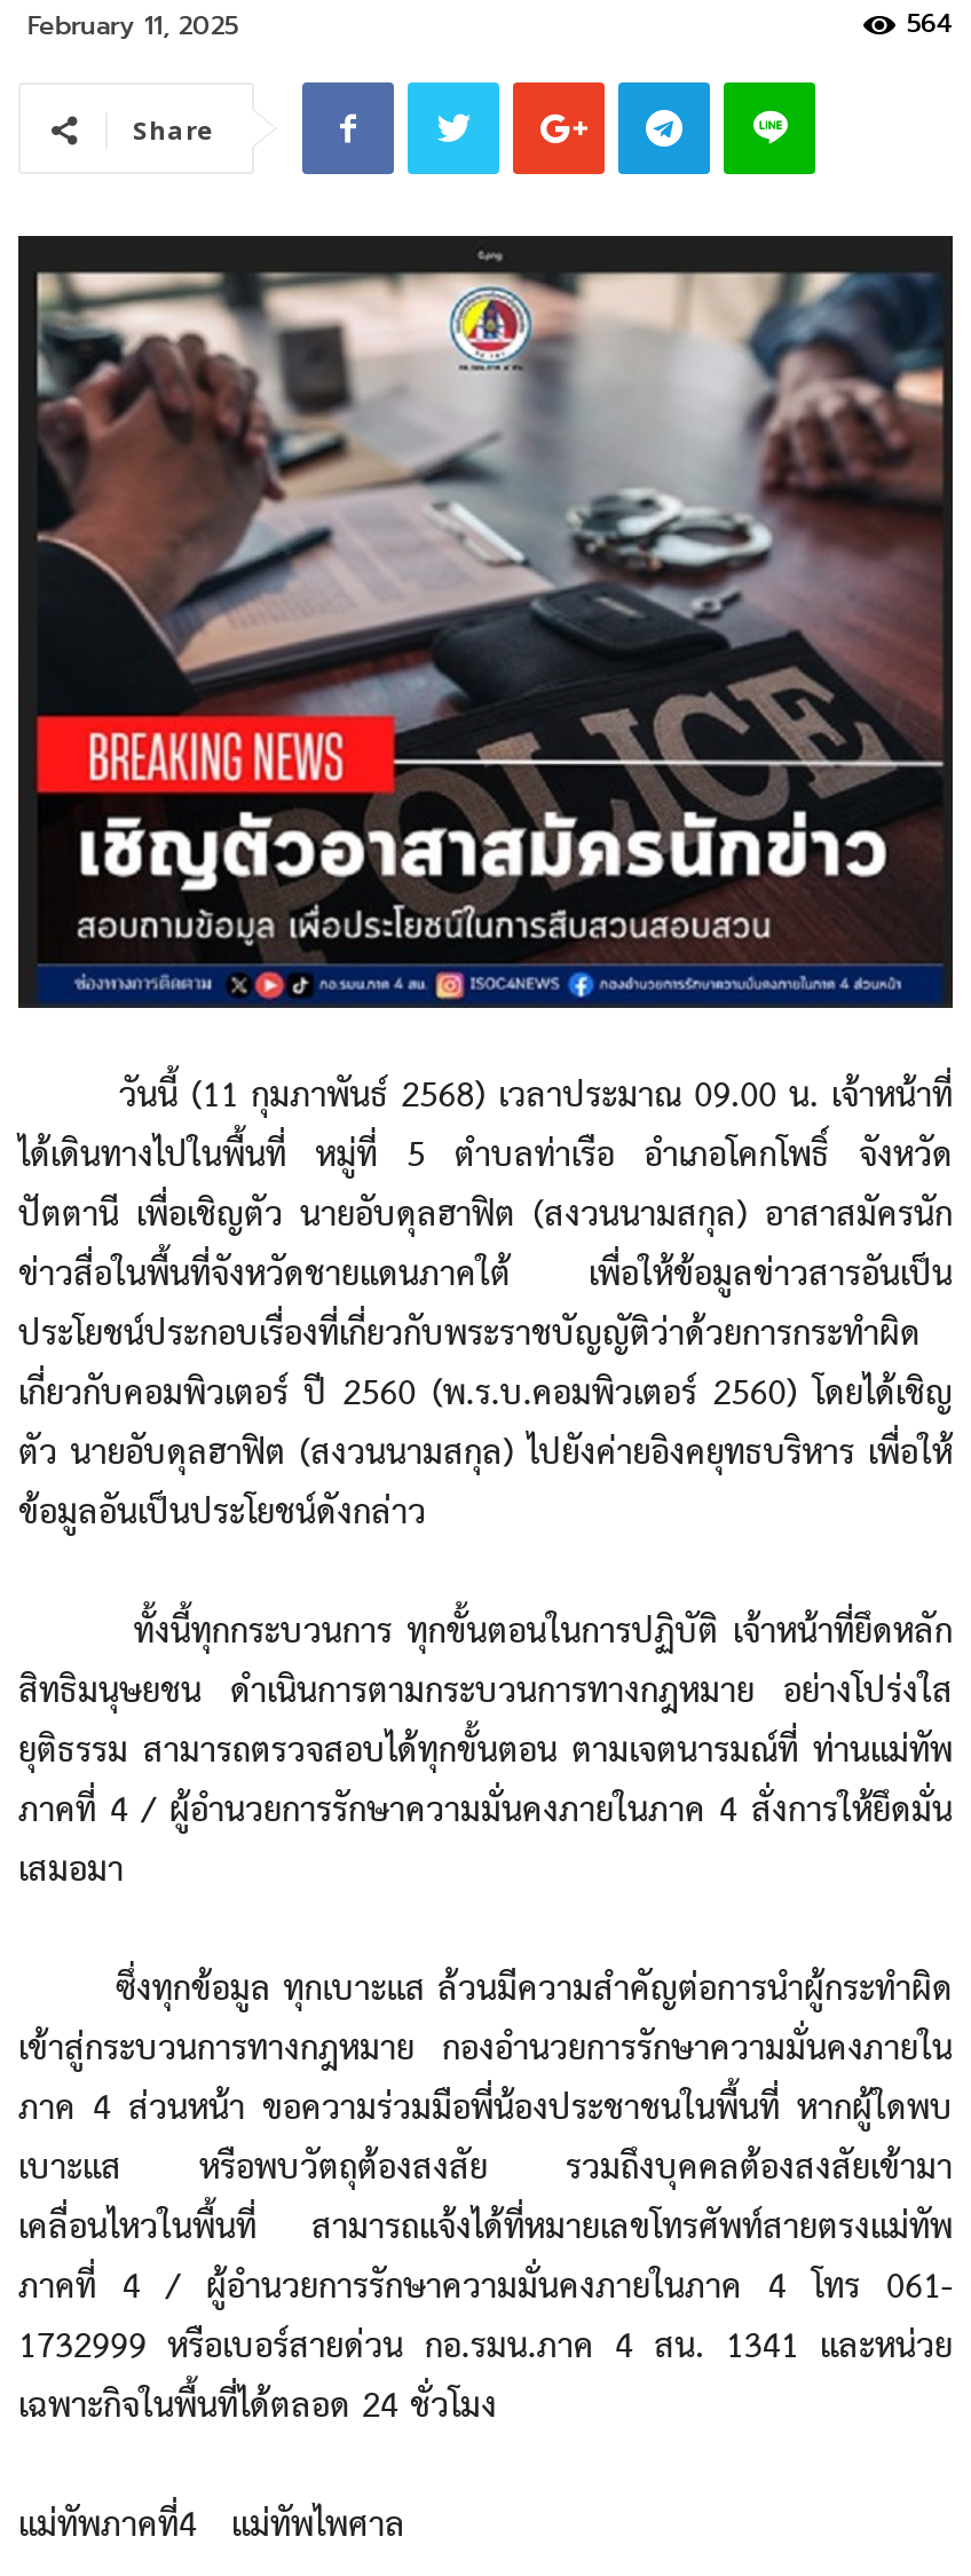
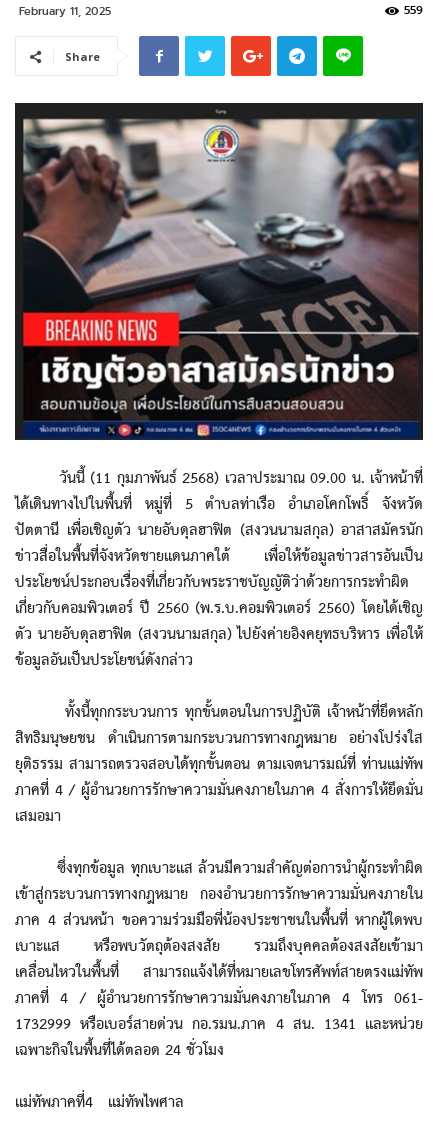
- 564
+ 559
